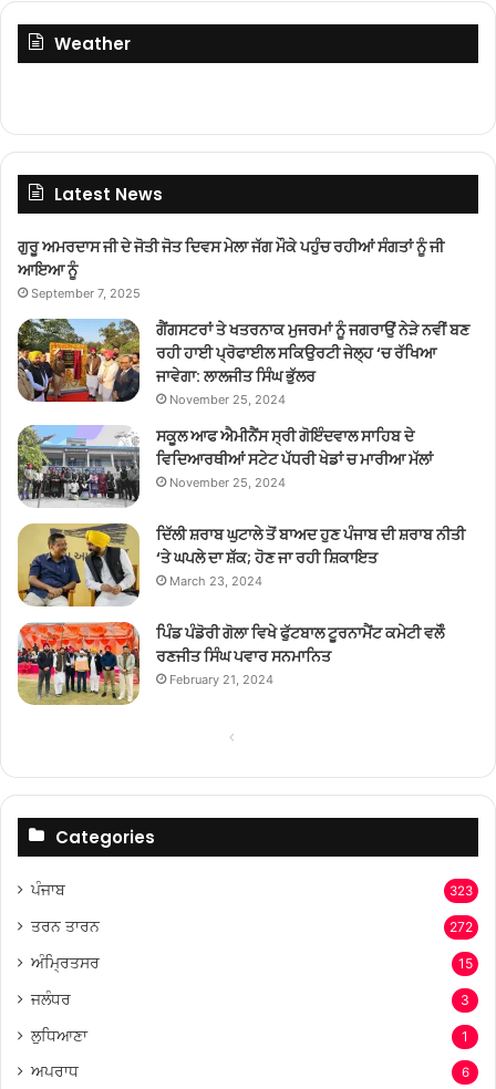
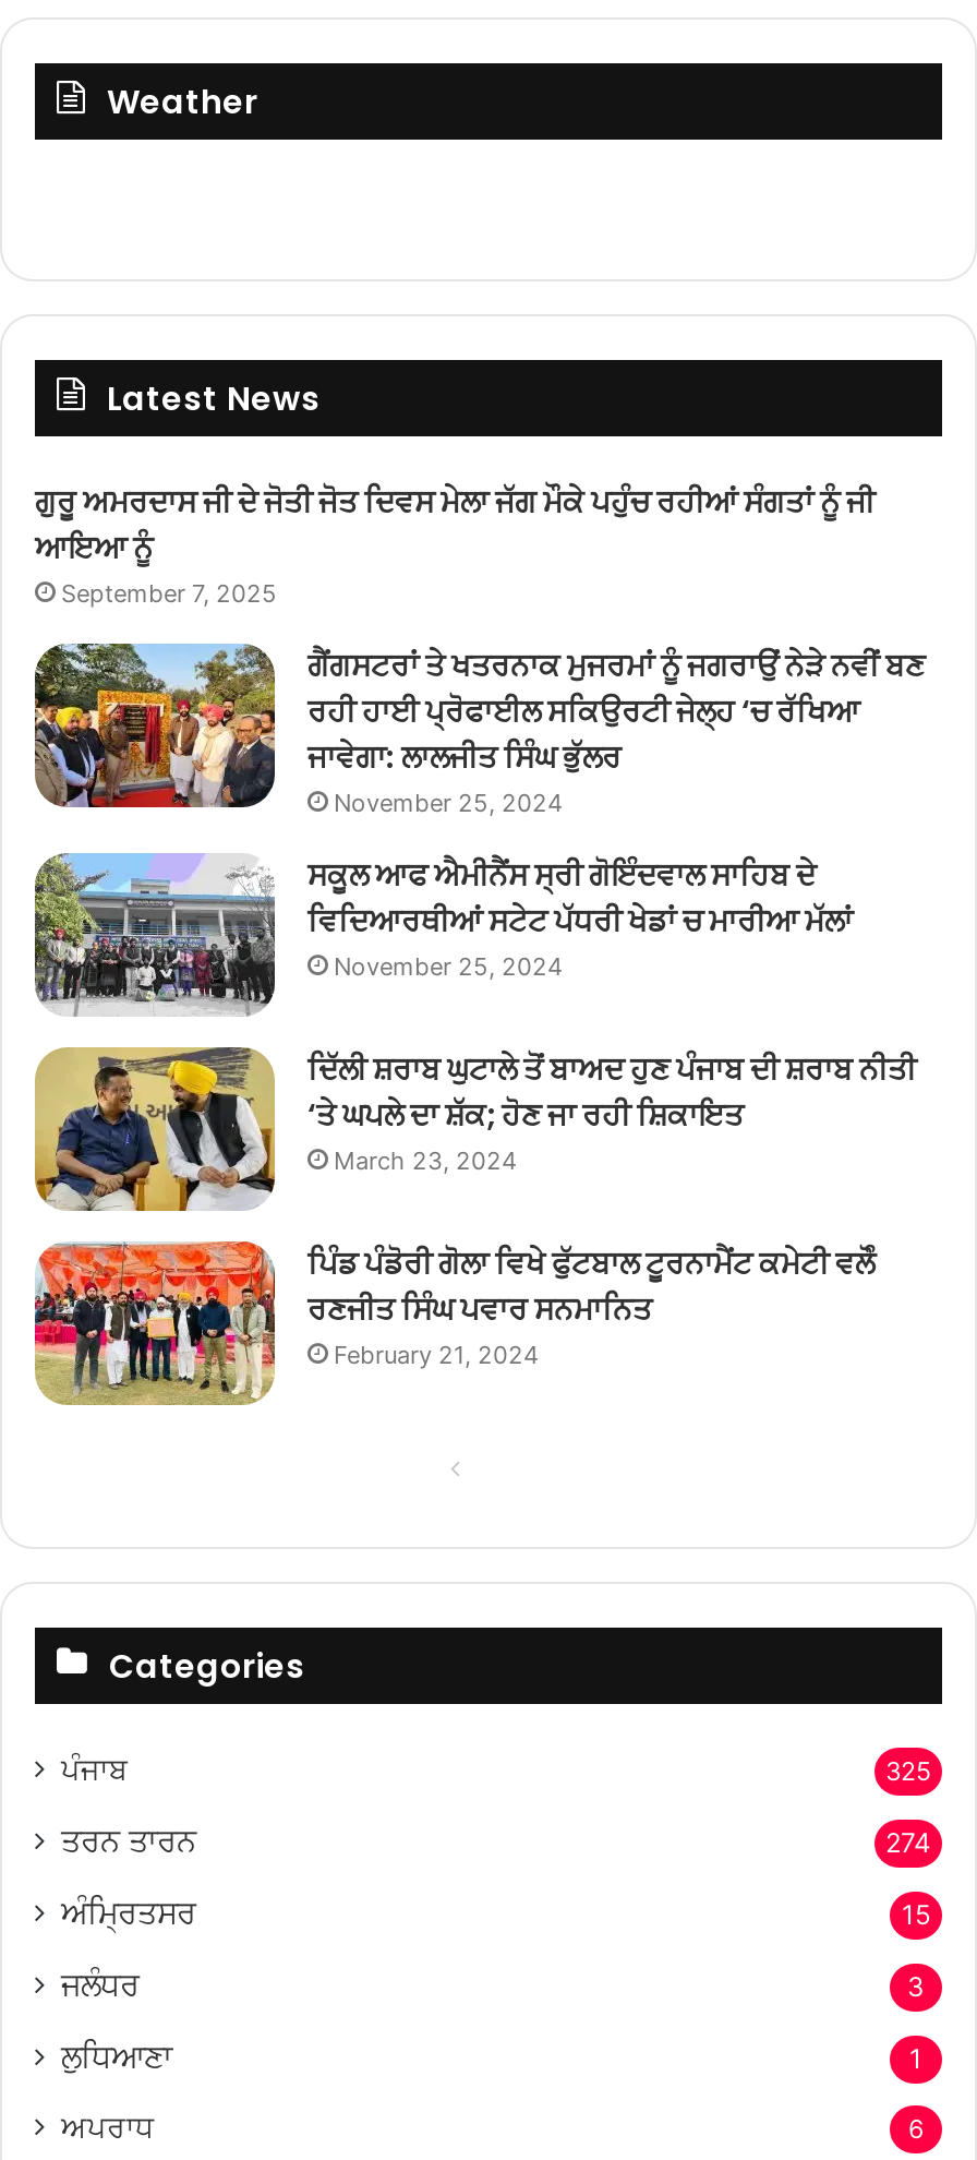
- 323
+ 325

- 272
+ 274
